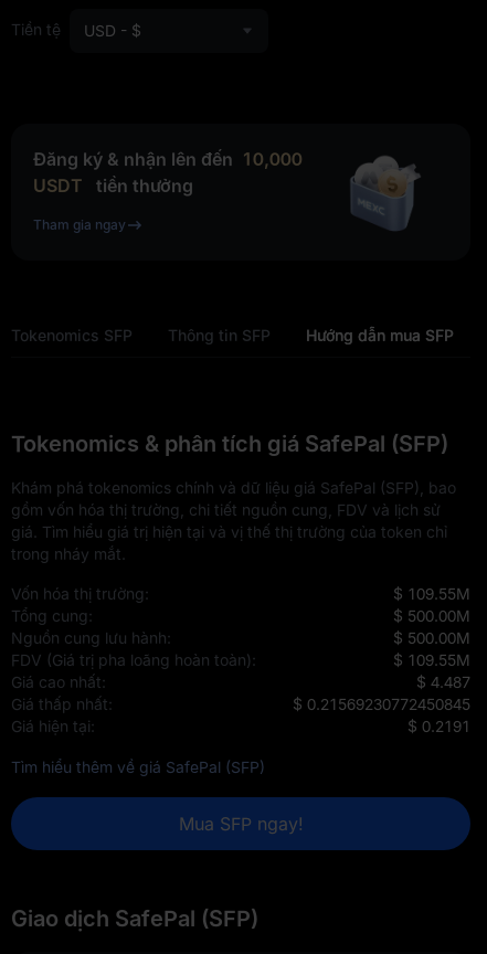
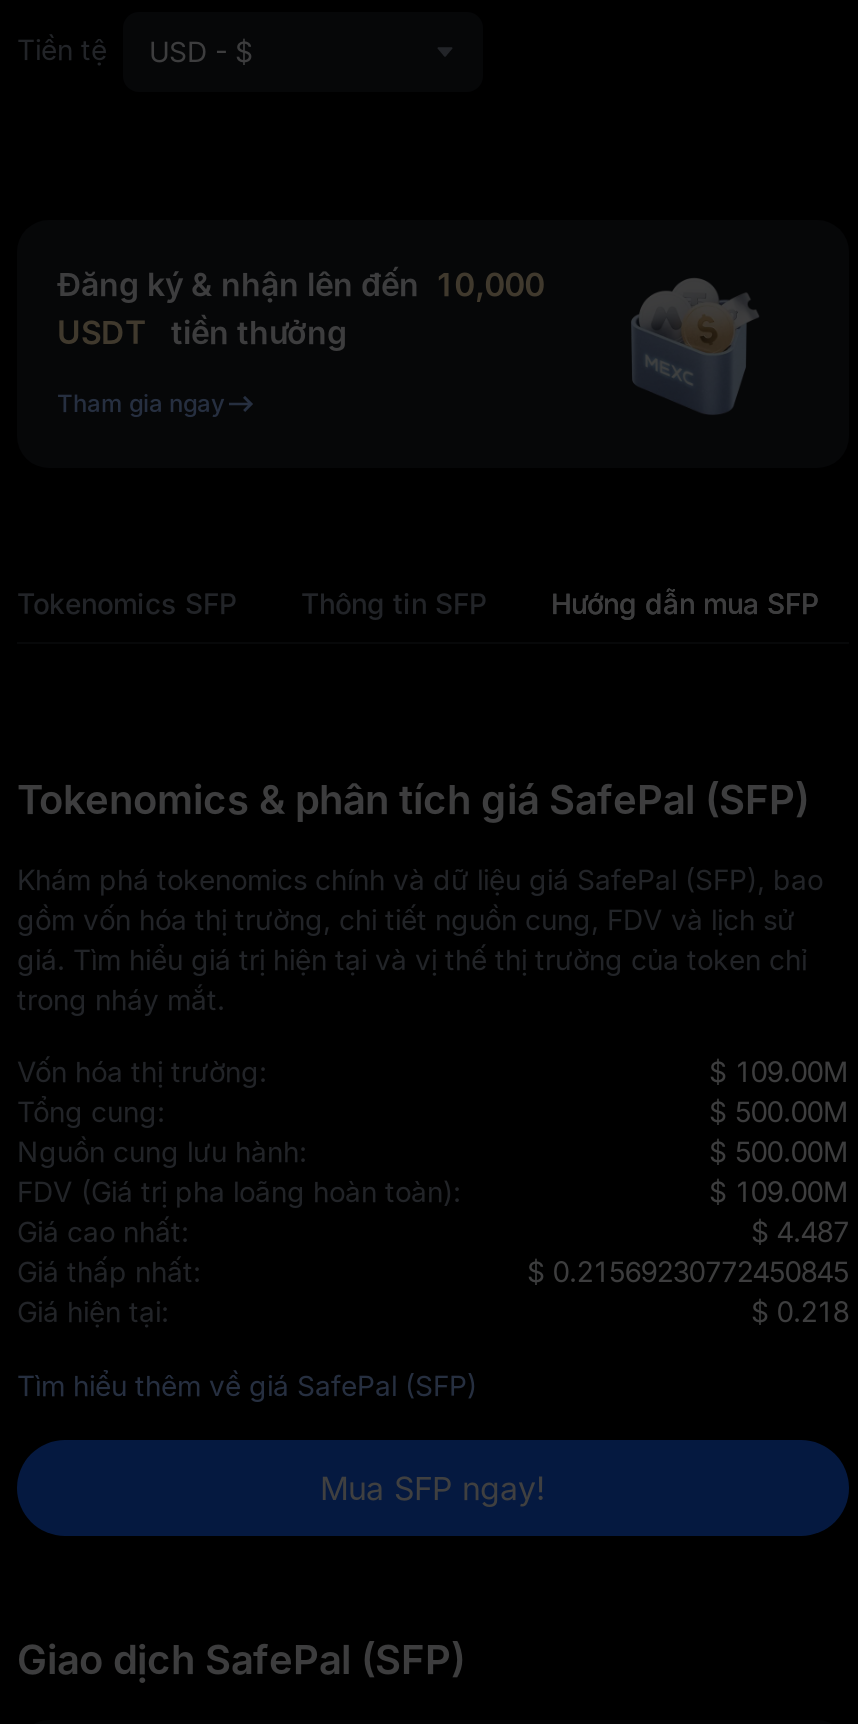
- $ 109.55M
+ $ 109.00M

- $ 109.55M
+ $ 109.00M

- $ 0.2191
+ $ 0.218
